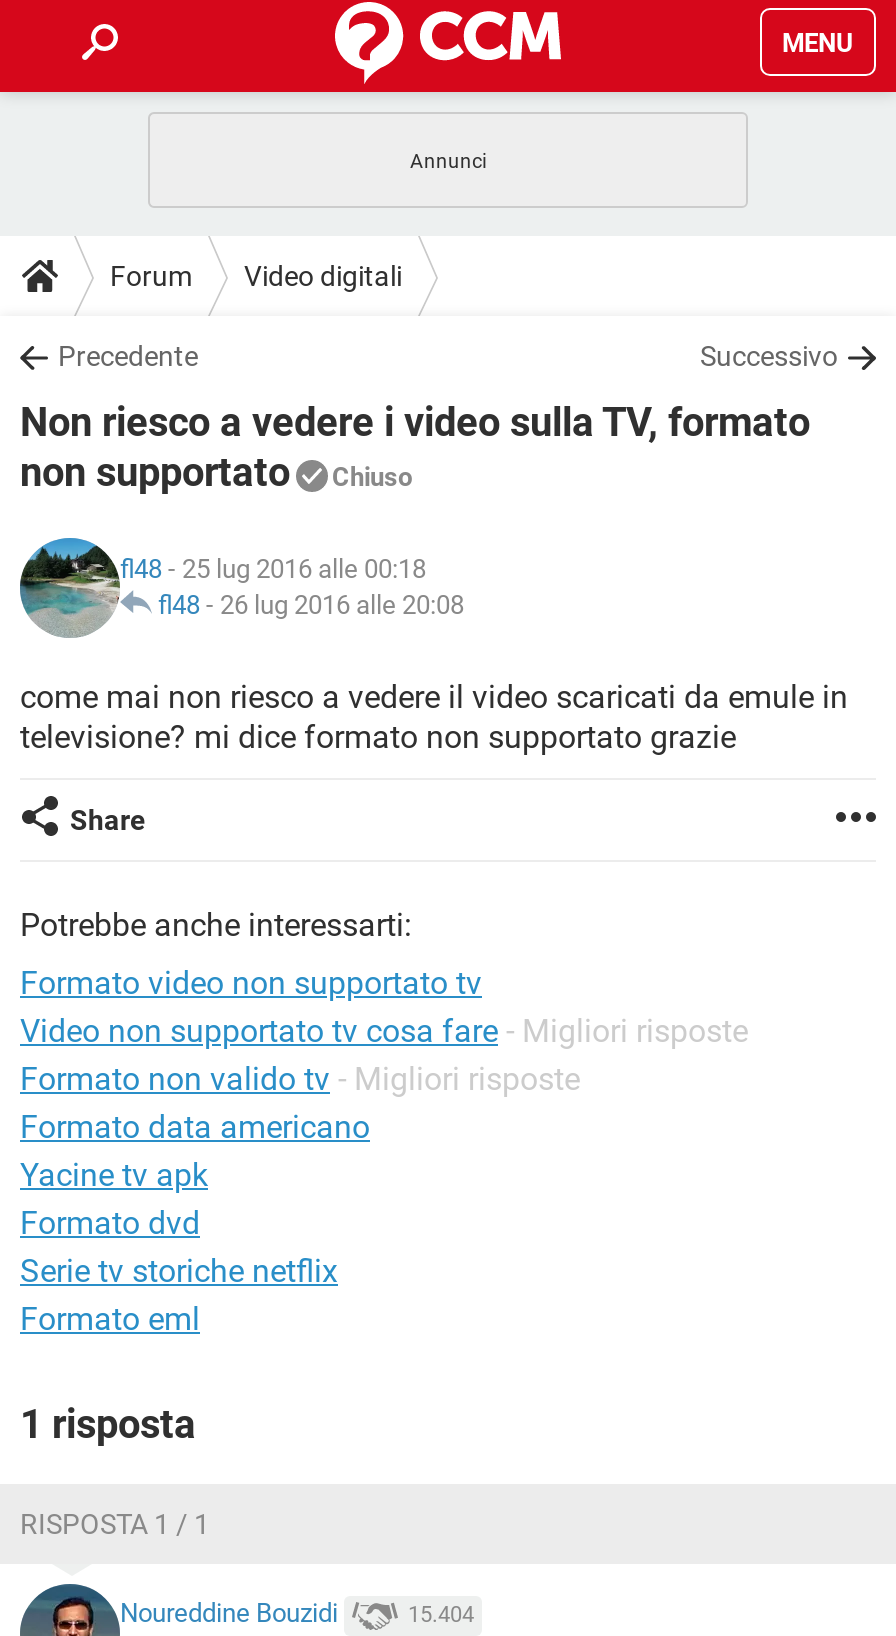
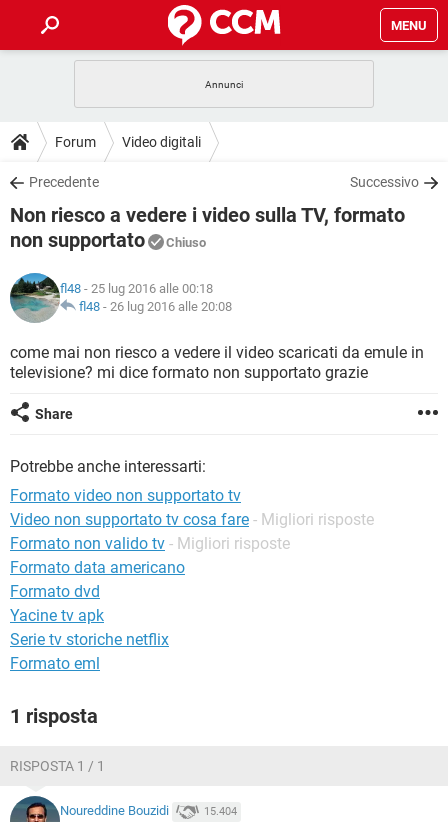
moved down: Yacine tv apk

moved up: Formato dvd
